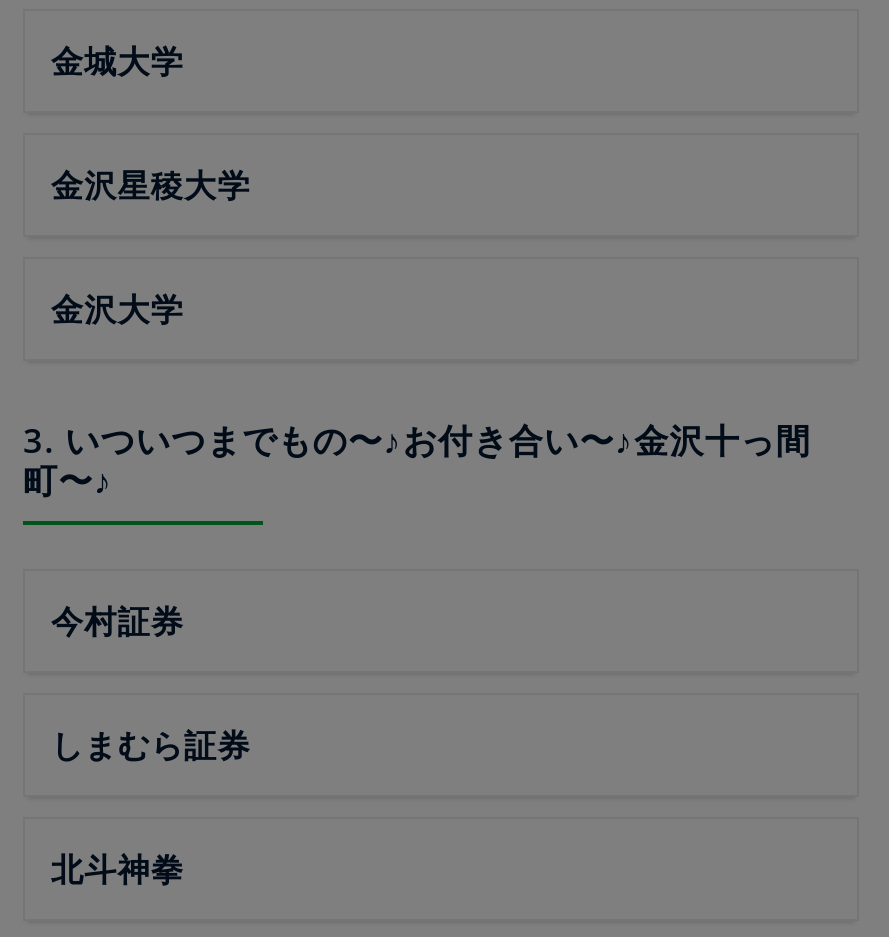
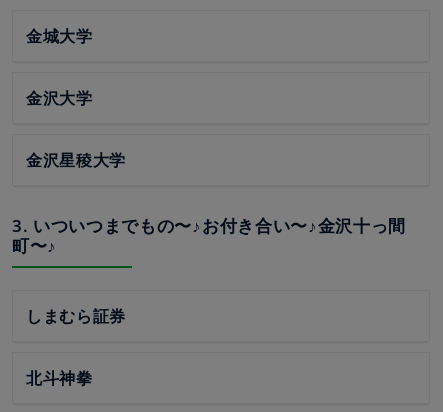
moved down: 金沢星稜大学

- 今村証券
